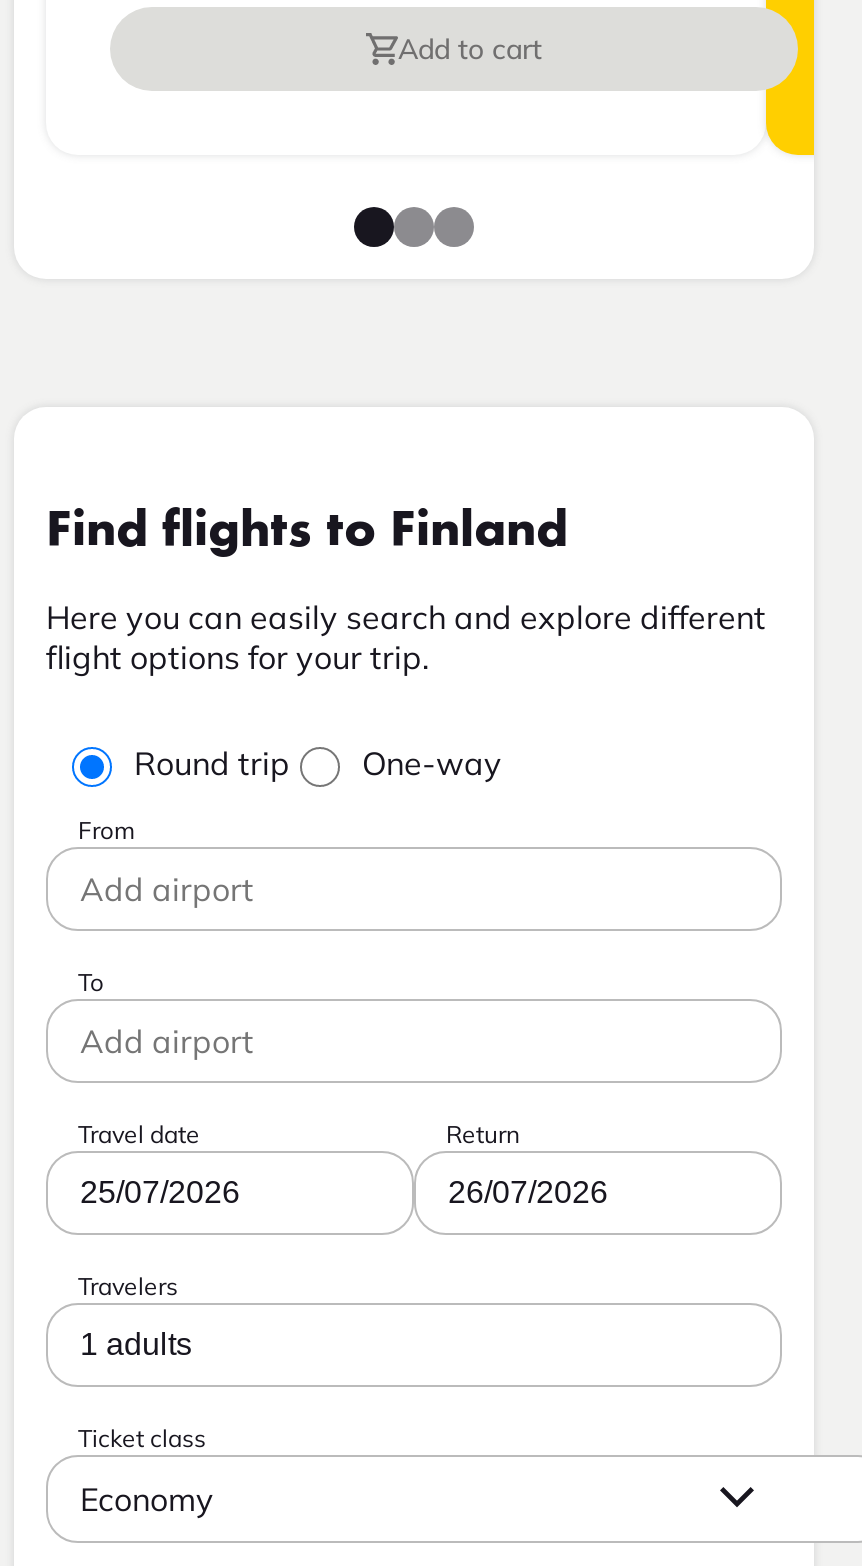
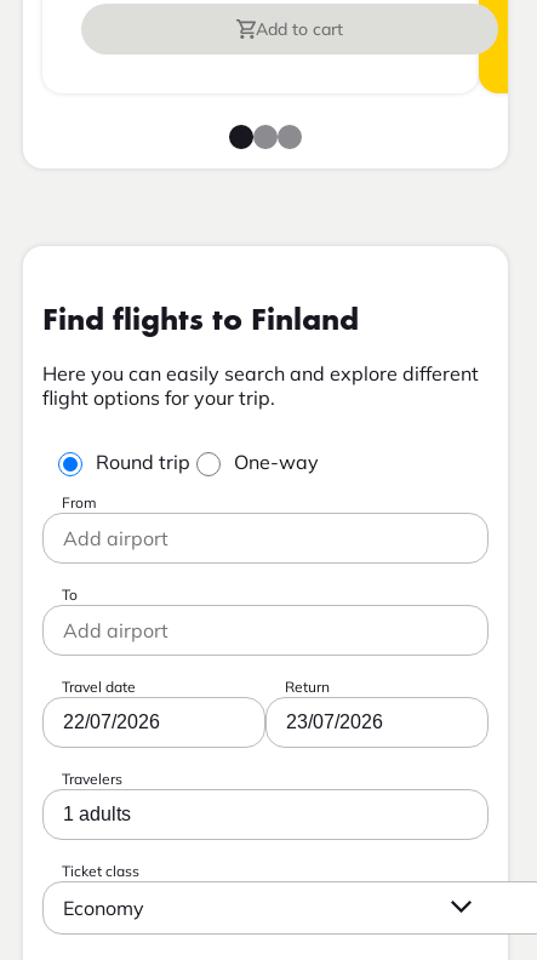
- 25/07/2026
+ 22/07/2026

- 26/07/2026
+ 23/07/2026
